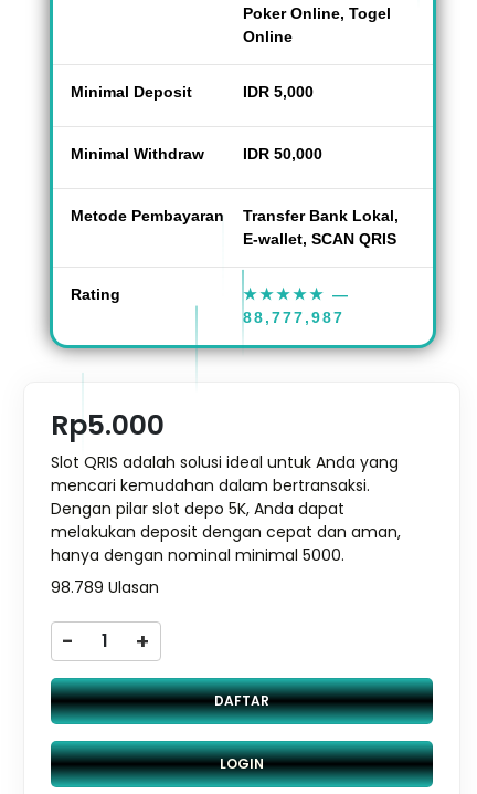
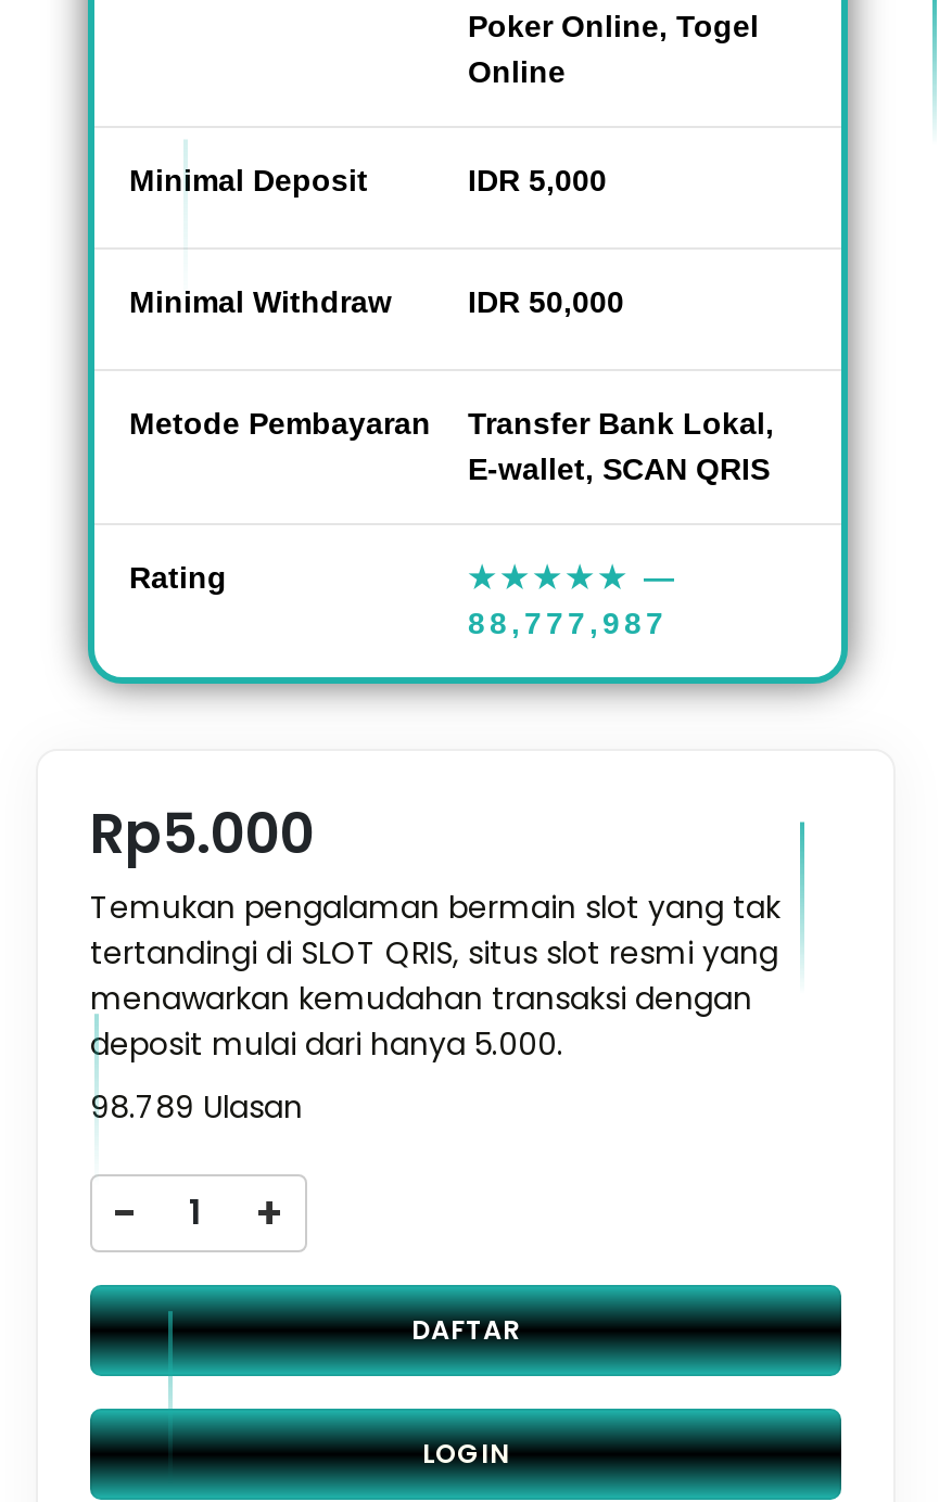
- Slot QRIS adalah solusi ideal untuk Anda yang
- mencari kemudahan dalam bertransaksi.
- Dengan pilar slot depo 5K, Anda dapat
- melakukan deposit dengan cepat dan aman,
- hanya dengan nominal minimal 5000.
+ Temukan pengalaman bermain slot yang tak
+ tertandingi di SLOT QRIS, situs slot resmi yang
+ menawarkan kemudahan transaksi dengan
+ deposit mulai dari hanya 5.000.
